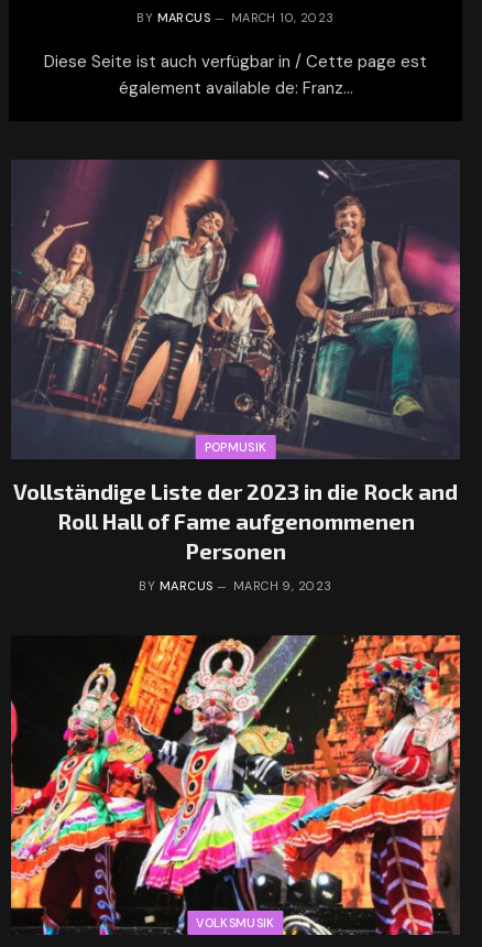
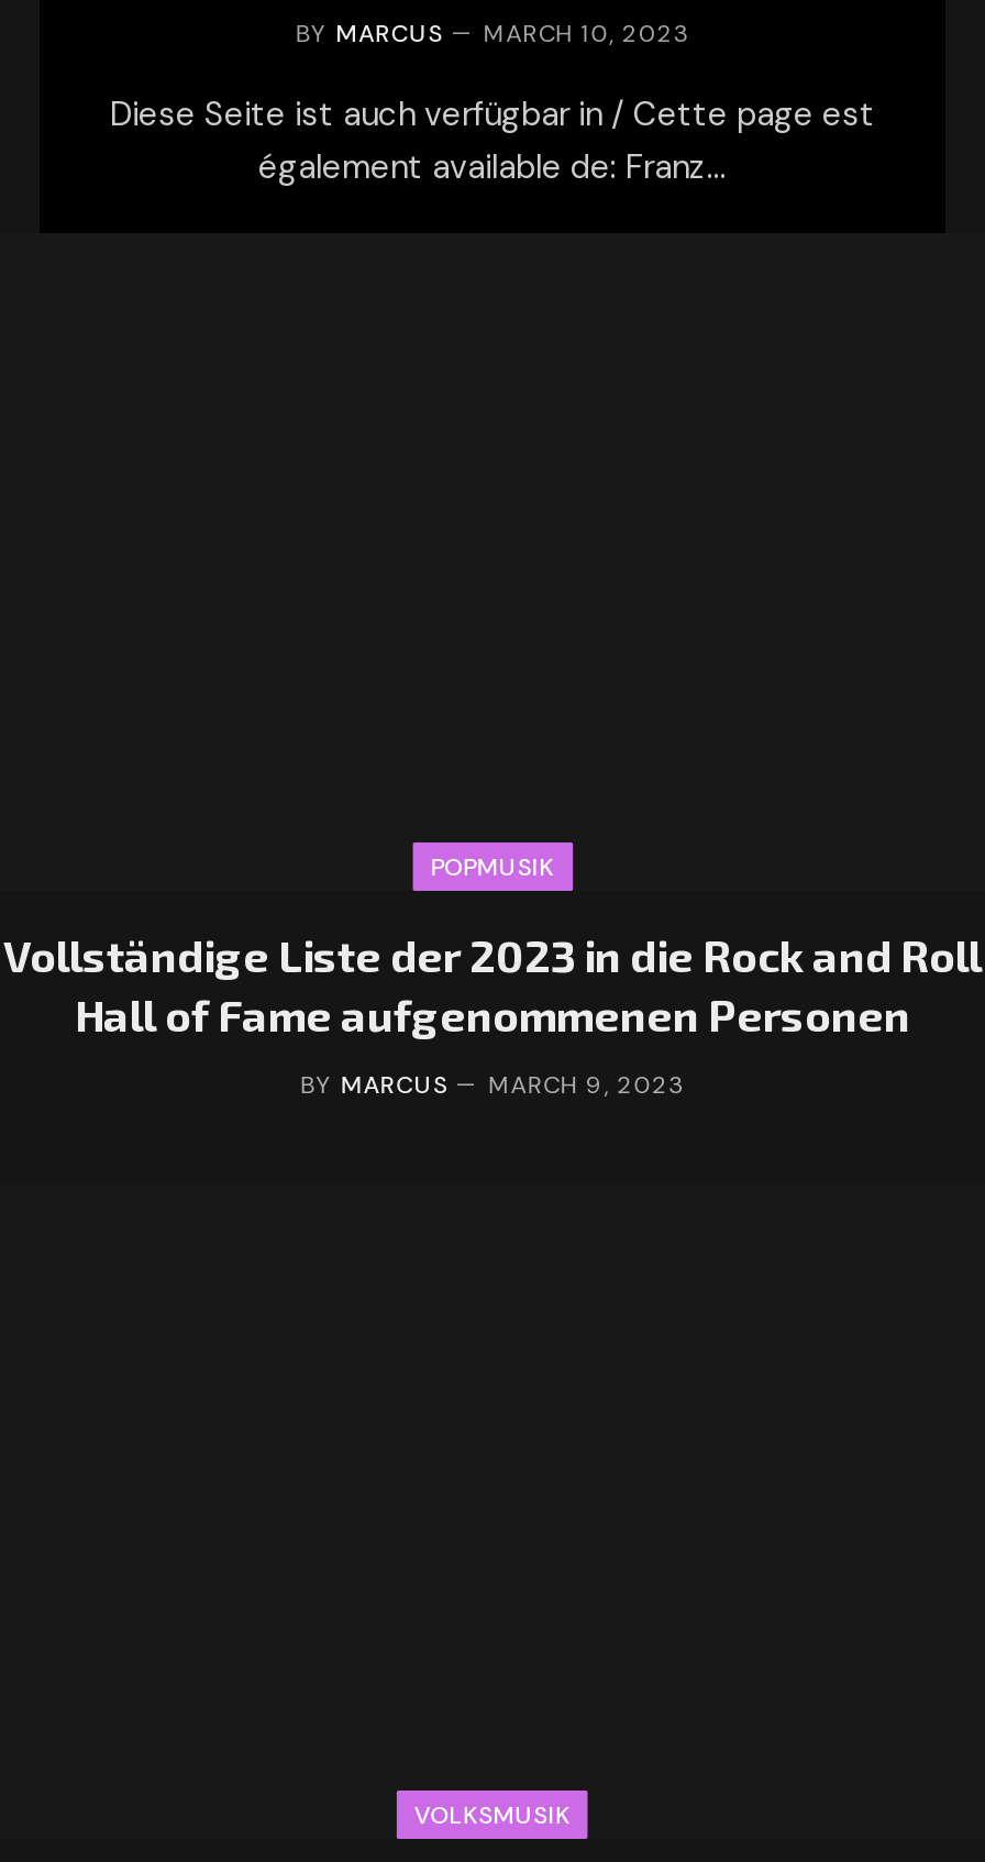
- [image]

moved up: BY MARCUS | MARCH 9, 2023

- [image]
